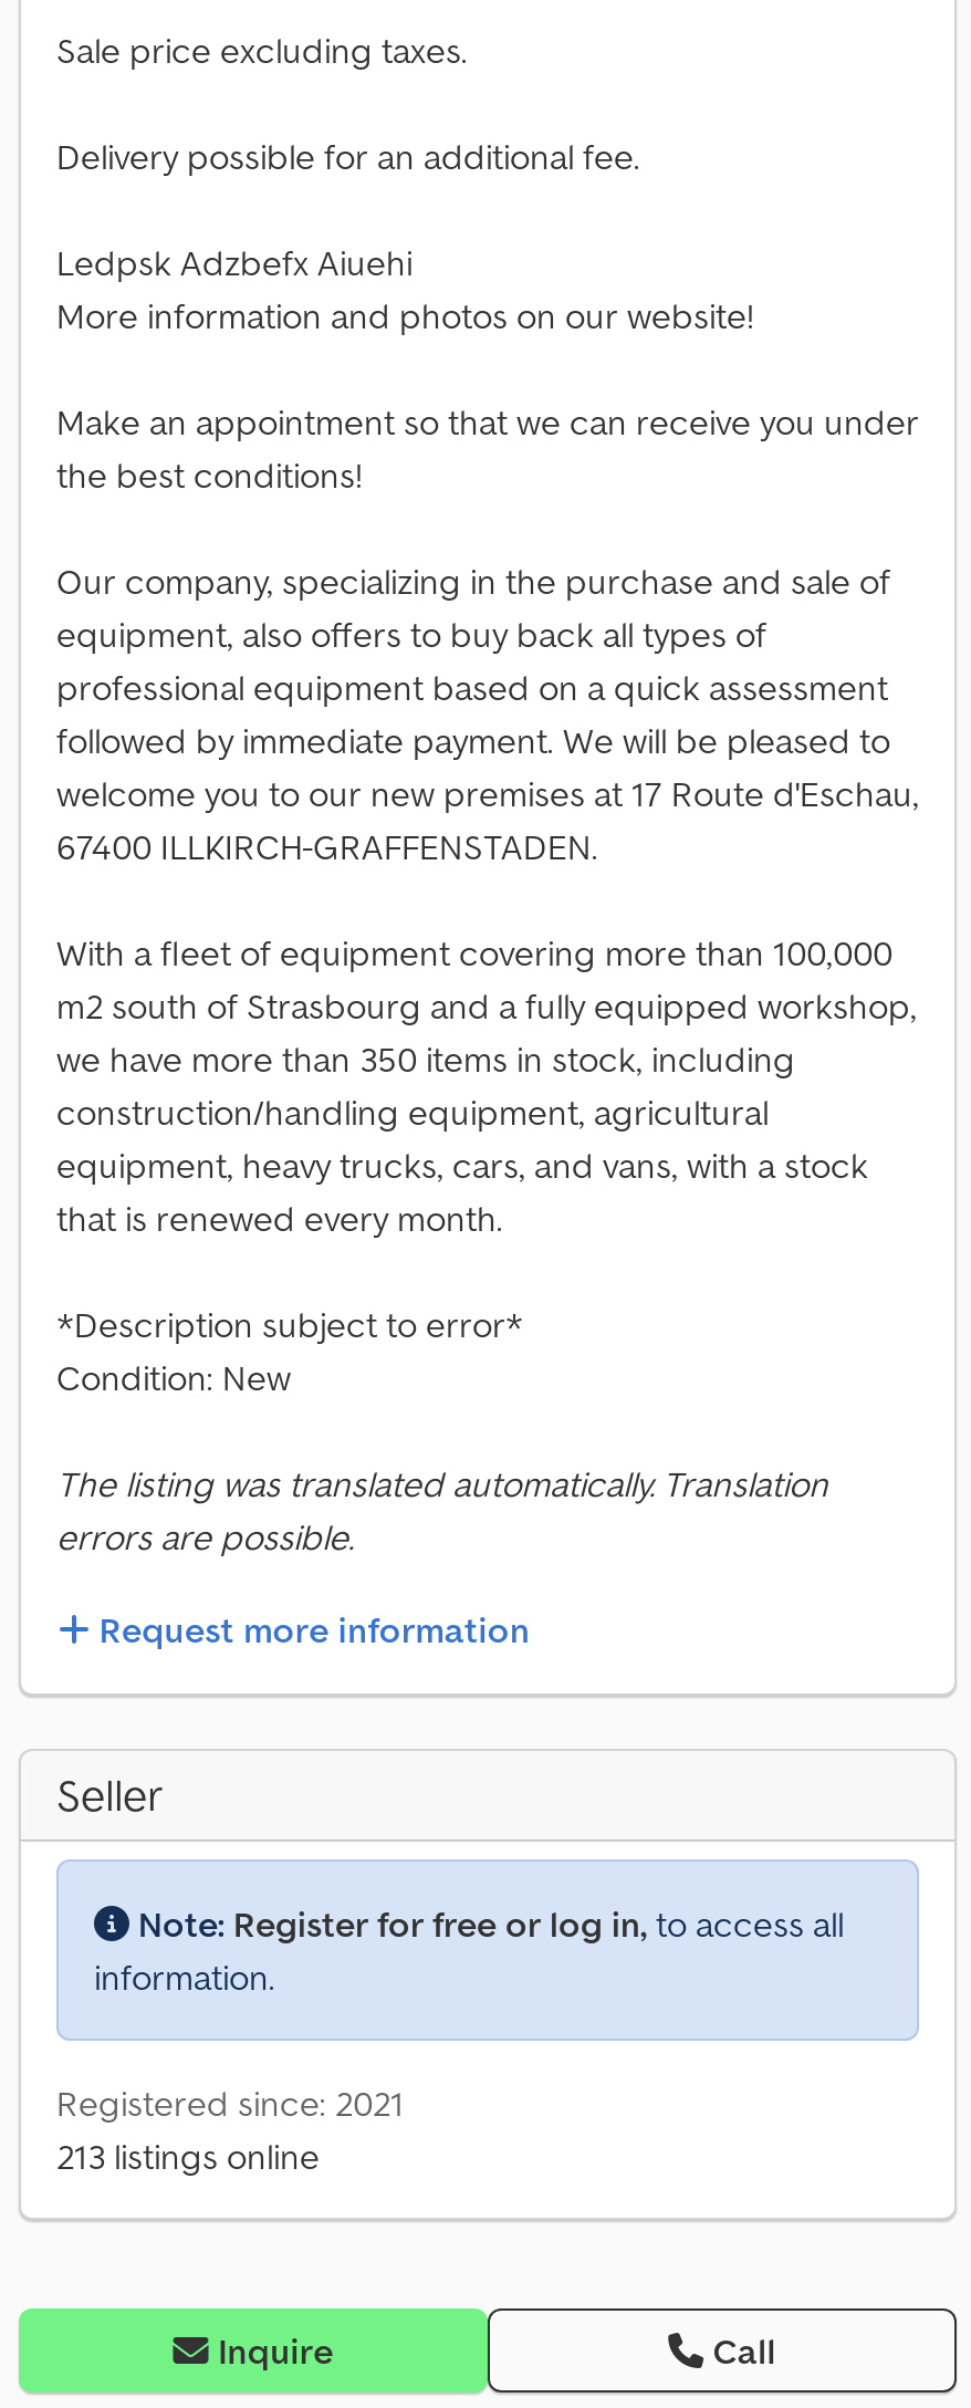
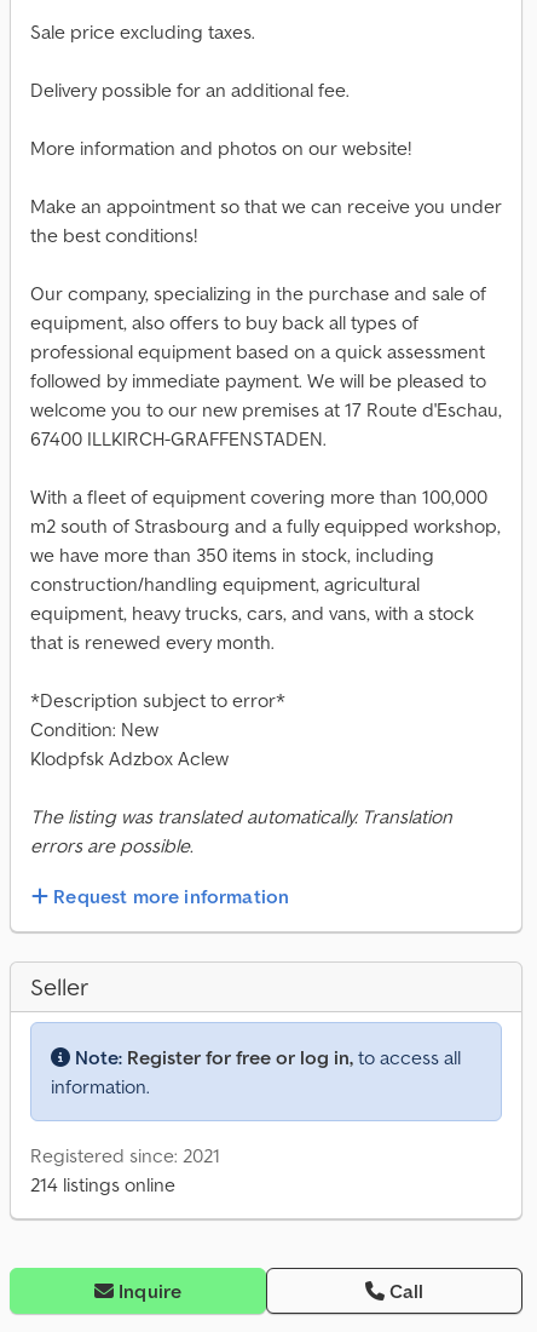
- Ledpsk Adzbefx Aiuehi

moved up: More information and photos on our website! | Make an appointment so that we can receive you under | the best conditions! | ... | *Description subject to error* | Condition: New

+ Klodpfsk Adzbox Aclew

- 213 listings online
+ 214 listings online
